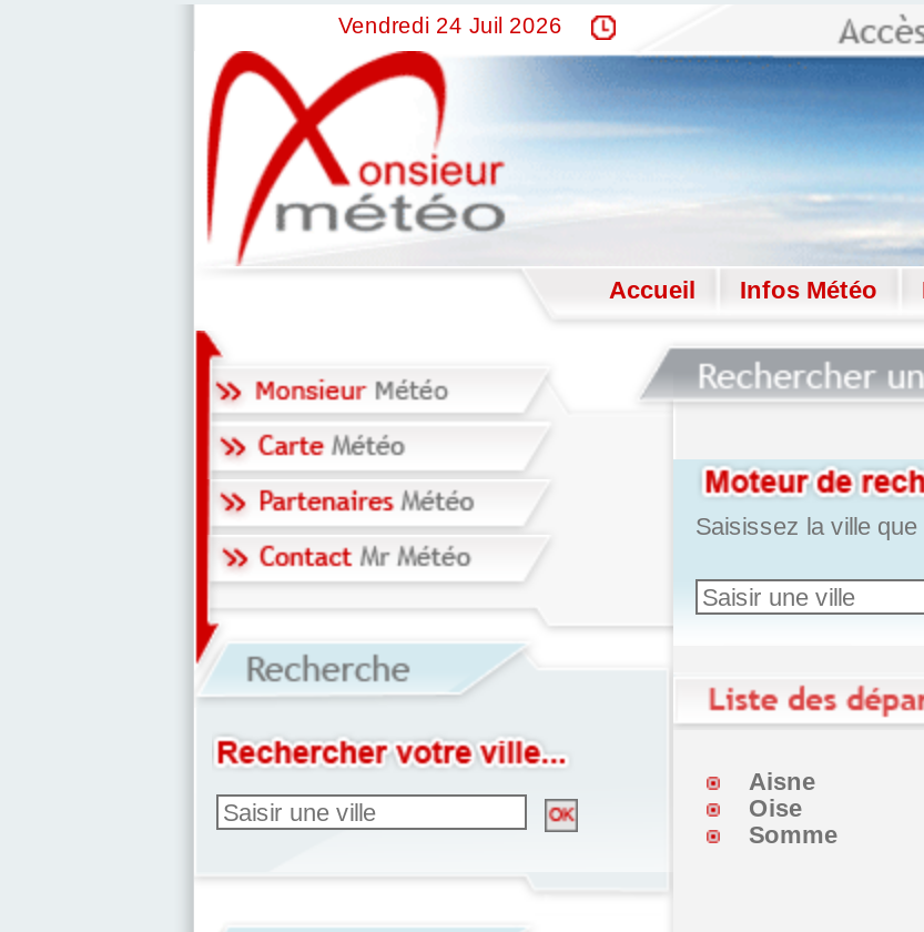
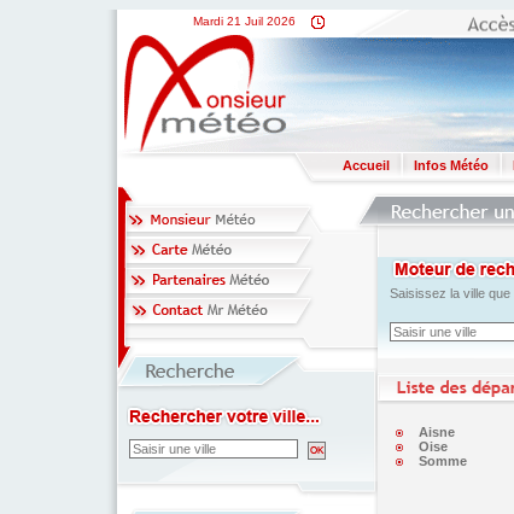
- Vendredi 24 Juil 2026
+ Mardi 21 Juil 2026
